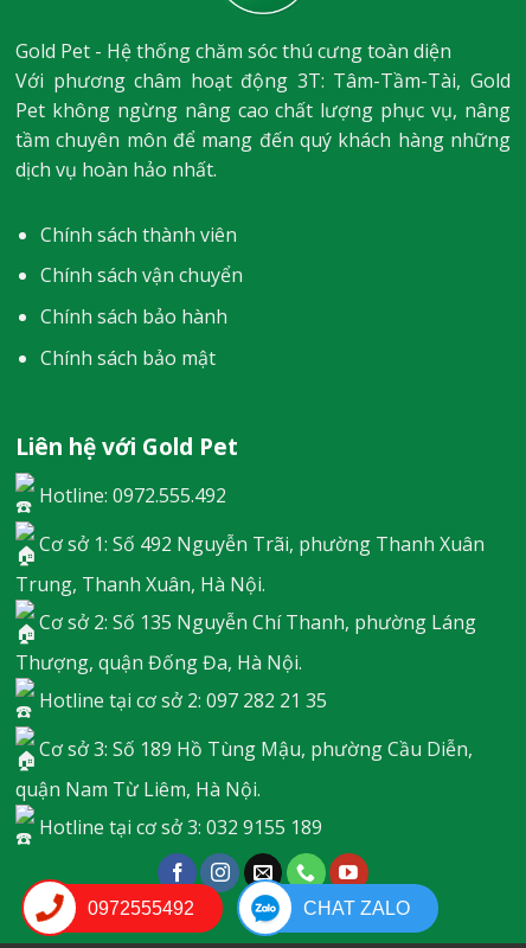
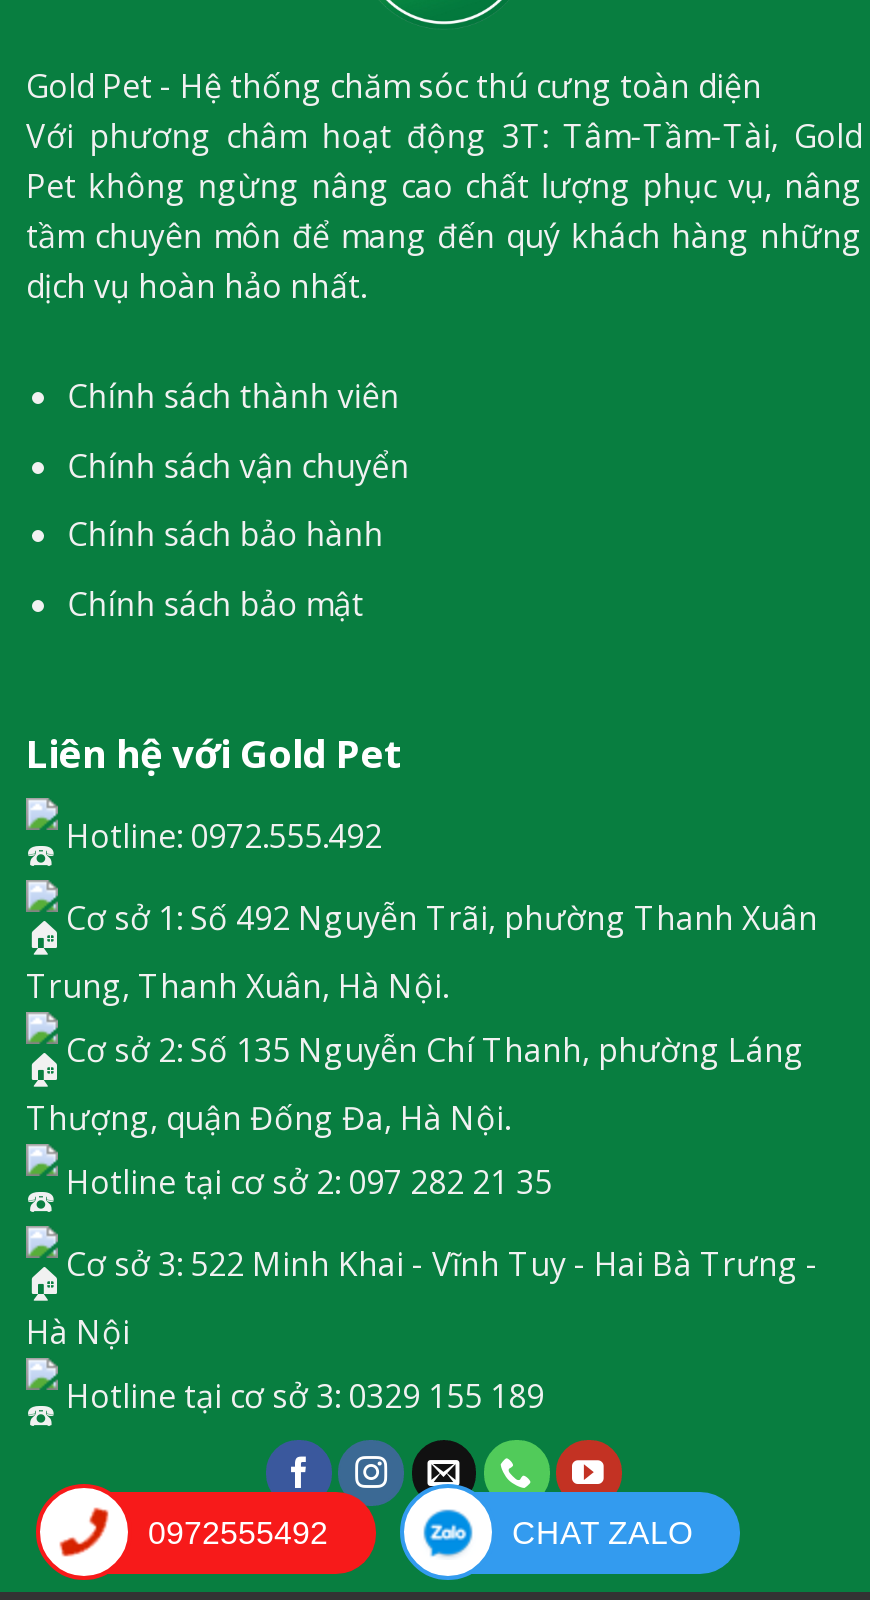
- Cơ sở 3: Số 189 Hồ Tùng Mậu, phường Cầu Diễn,
+ Cơ sở 3: 522 Minh Khai - Vĩnh Tuy - Hai Bà Trưng -

- quận Nam Từ Liêm, Hà Nội.
- Hotline tại cơ sở 3: 032 9155 189
+ Hà Nội
+ Hotline tại cơ sở 3: 0329 155 189
